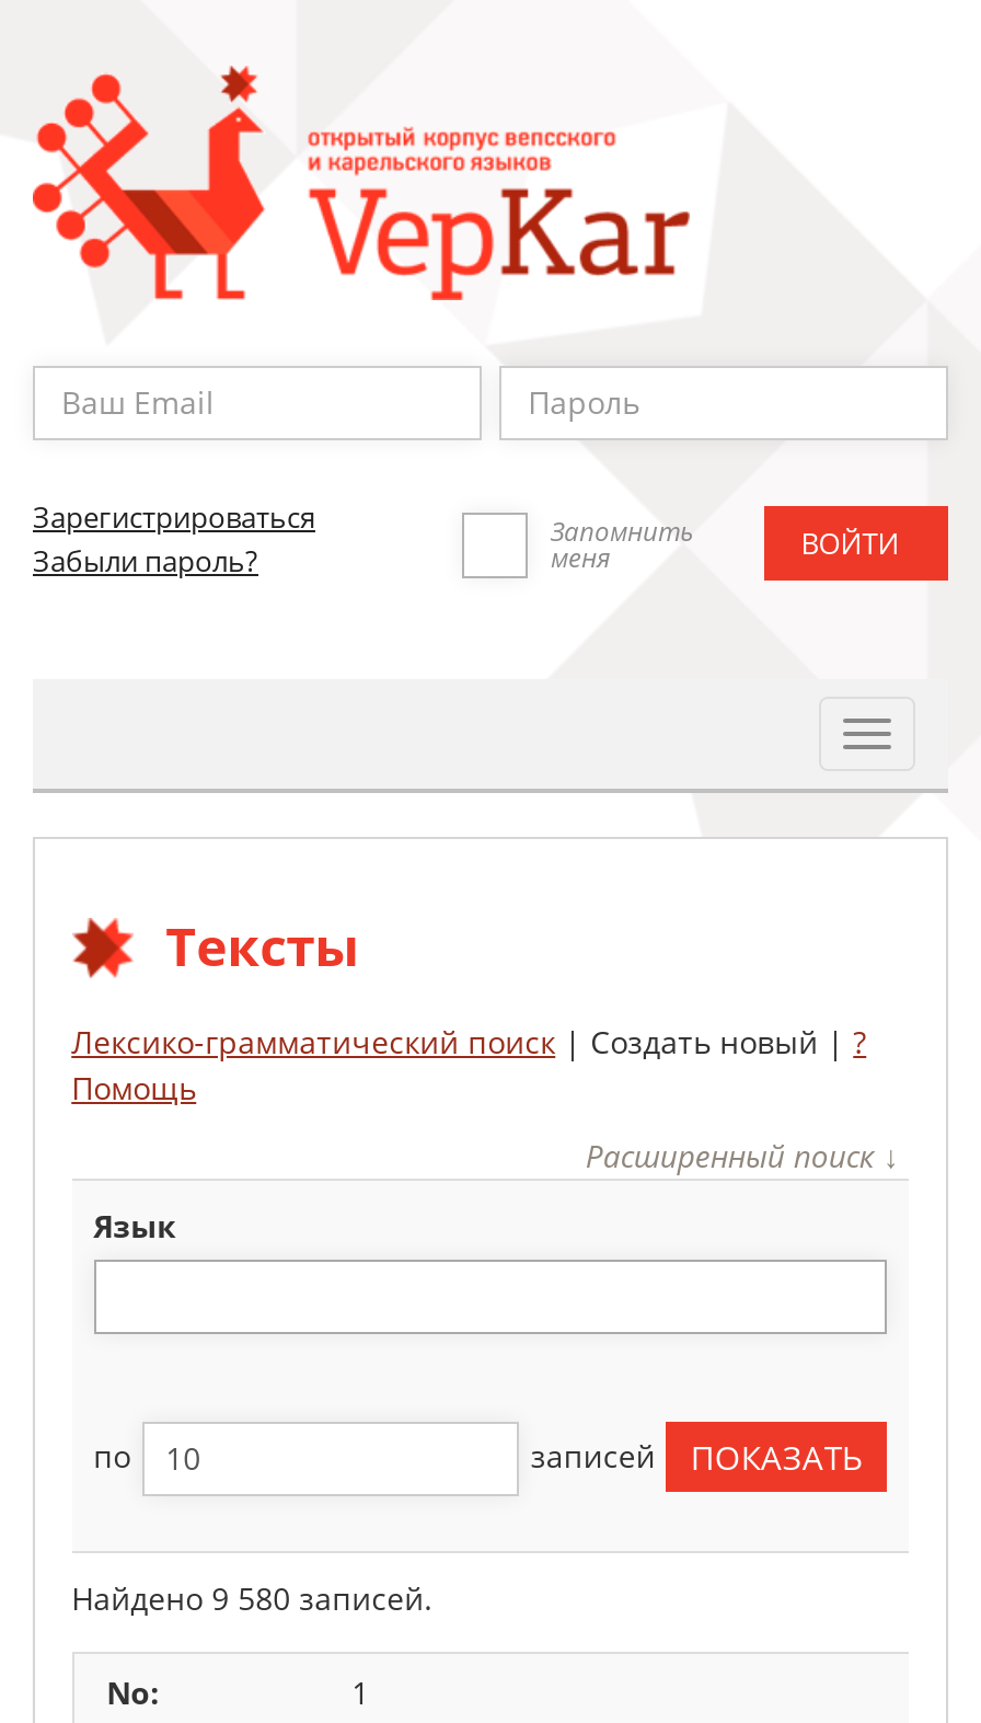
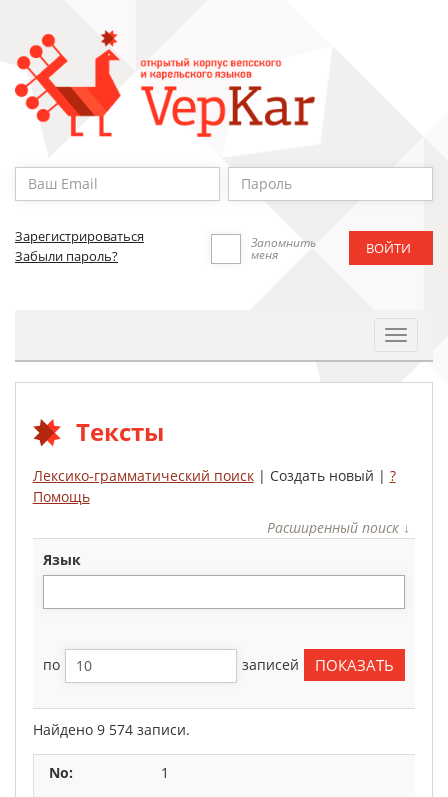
- Найдено 9 580 записей.
+ Найдено 9 574 записи.
